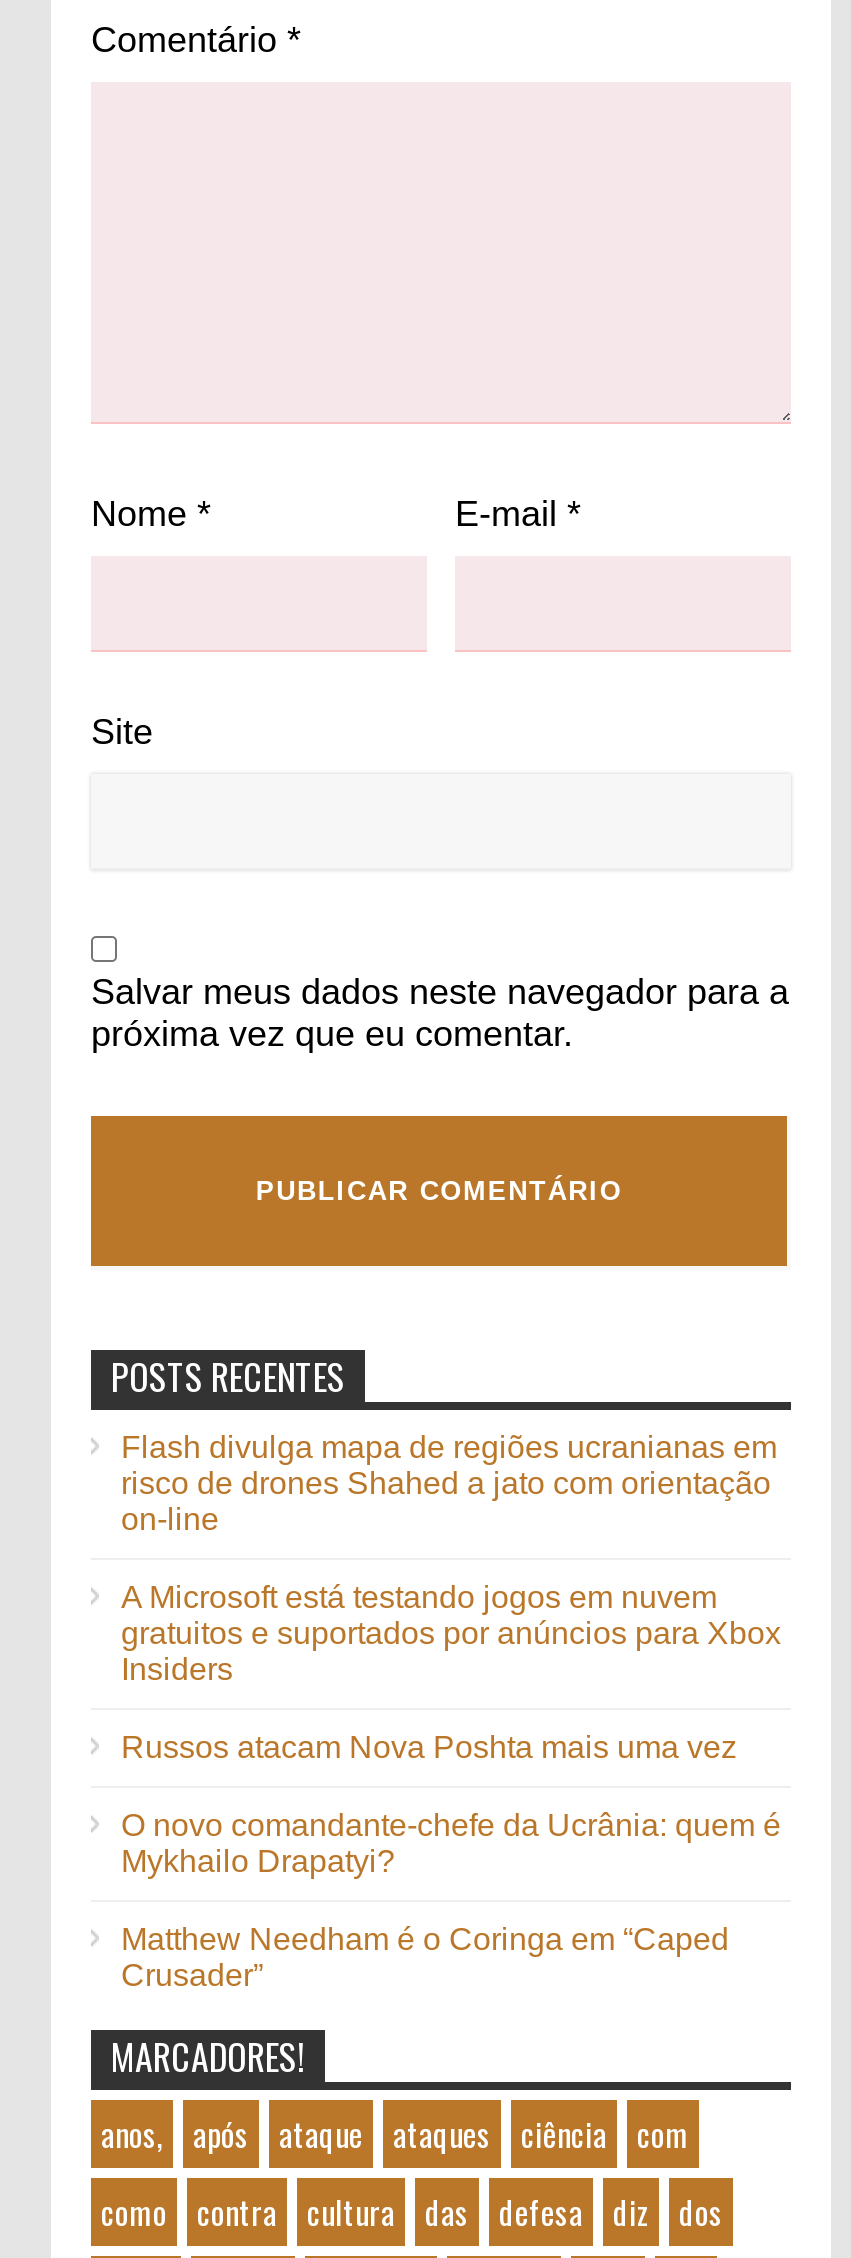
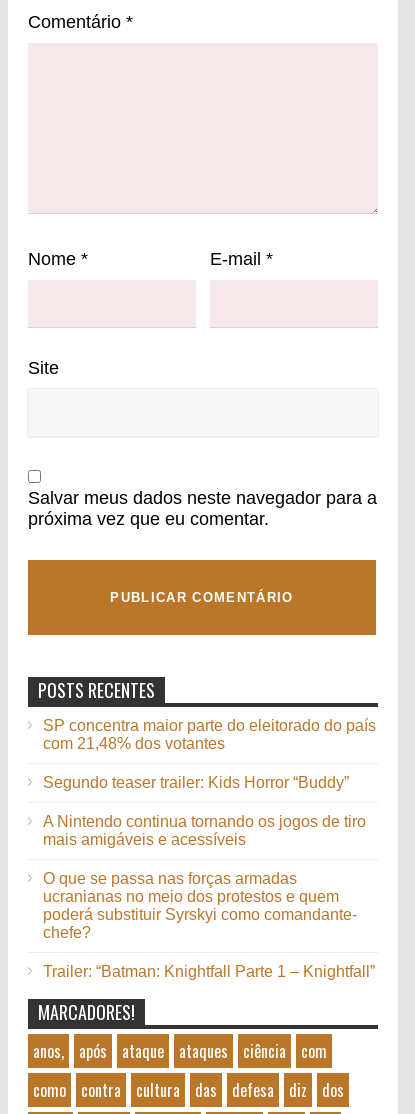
- Flash divulga mapa de regiões ucranianas em
- risco de drones Shahed a jato com orientação
- on-line
+ SP concentra maior parte do eleitorado do país
+ com 21,48% dos votantes

- A Microsoft está testando jogos em nuvem
- gratuitos e suportados por anúncios para Xbox
- Insiders
+ Segundo teaser trailer: Kids Horror “Buddy”

- Russos atacam Nova Poshta mais uma vez
+ A Nintendo continua tornando os jogos de tiro
+ mais amigáveis e acessíveis

- O novo comandante-chefe da Ucrânia: quem é
- Mykhailo Drapatyi?
+ O que se passa nas forças armadas
+ ucranianas no meio dos protestos e quem
+ poderá substituir Syrskyi como comandante-
+ chefe?

- Matthew Needham é o Coringa em “Caped
- Crusader”
+ Trailer: “Batman: Knightfall Parte 1 – Knightfall”
